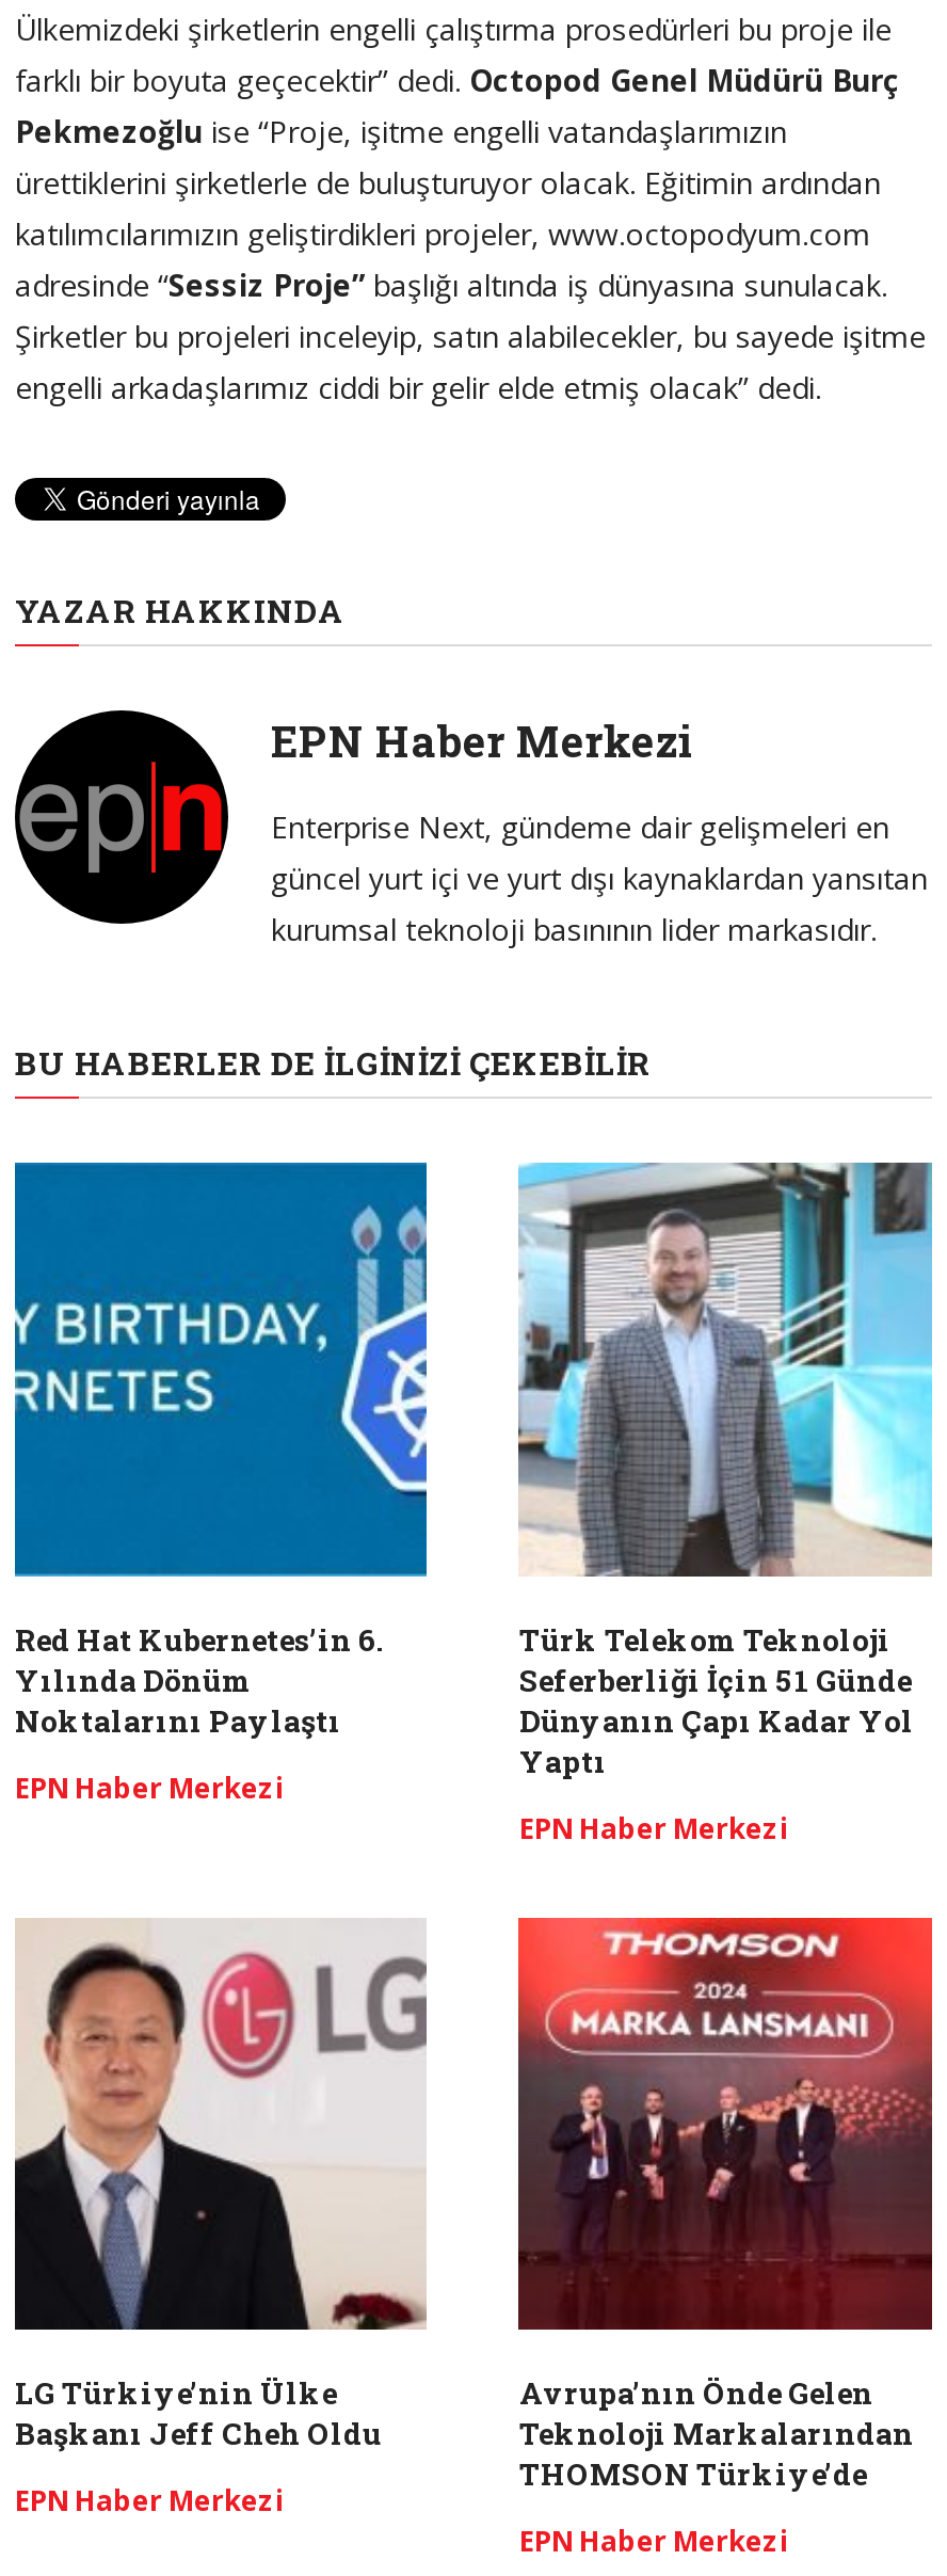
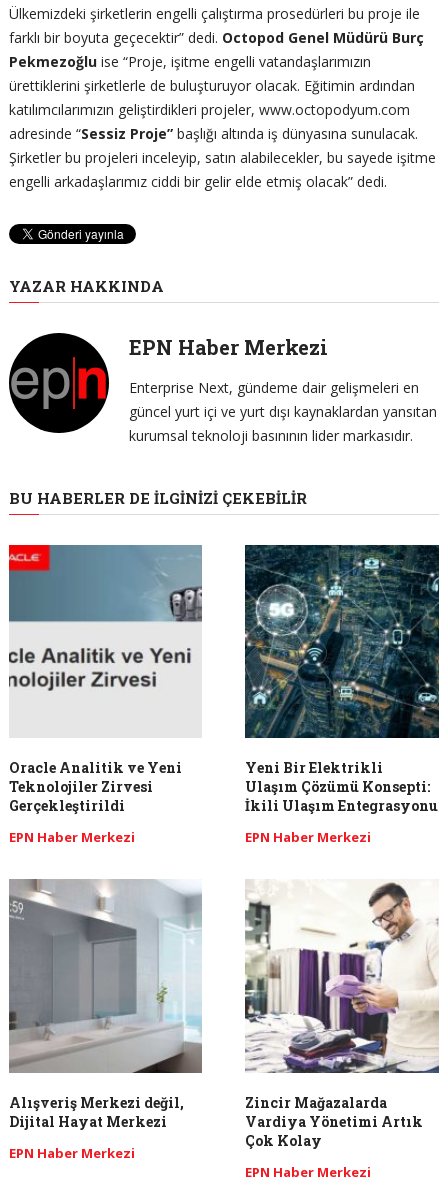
- [image]
- Red Hat Kubernetes’in 6.
- Yılında Dönüm
- Noktalarını Paylaştı
+ [image]
+ Oracle Analitik ve Yeni
+ Teknolojiler Zirvesi
+ Gerçekleştirildi

- [image]
- Türk Telekom Teknoloji
- Seferberliği İçin 51 Günde
- Dünyanın Çapı Kadar Yol
- Yaptı
+ [image]
+ Yeni Bir Elektrikli
+ Ulaşım Çözümü Konsepti:
+ İkili Ulaşım Entegrasyonu

- [image]
- LG Türkiye’nin Ülke
- Başkanı Jeff Cheh Oldu
+ [image]
+ Alışveriş Merkezi değil,
+ Dijital Hayat Merkezi

- [image]
- Avrupa’nın Önde Gelen
- Teknoloji Markalarından
- THOMSON Türkiye’de
+ [image]
+ Zincir Mağazalarda
+ Vardiya Yönetimi Artık
+ Çok Kolay
